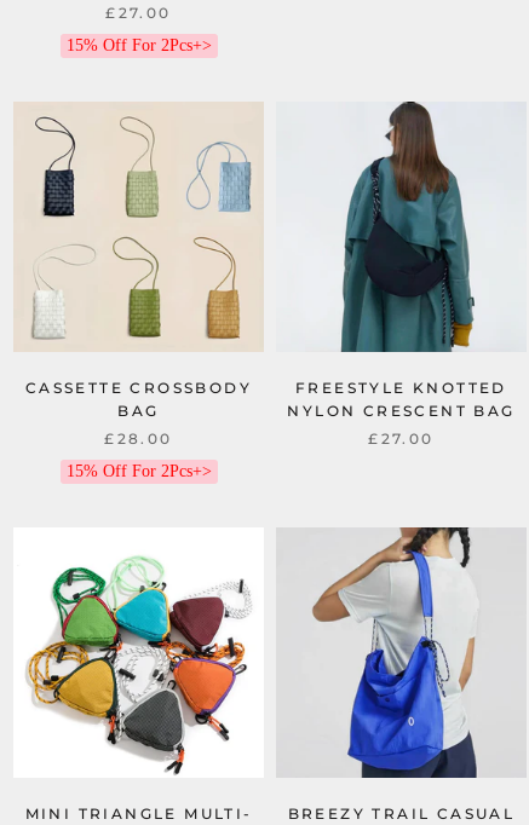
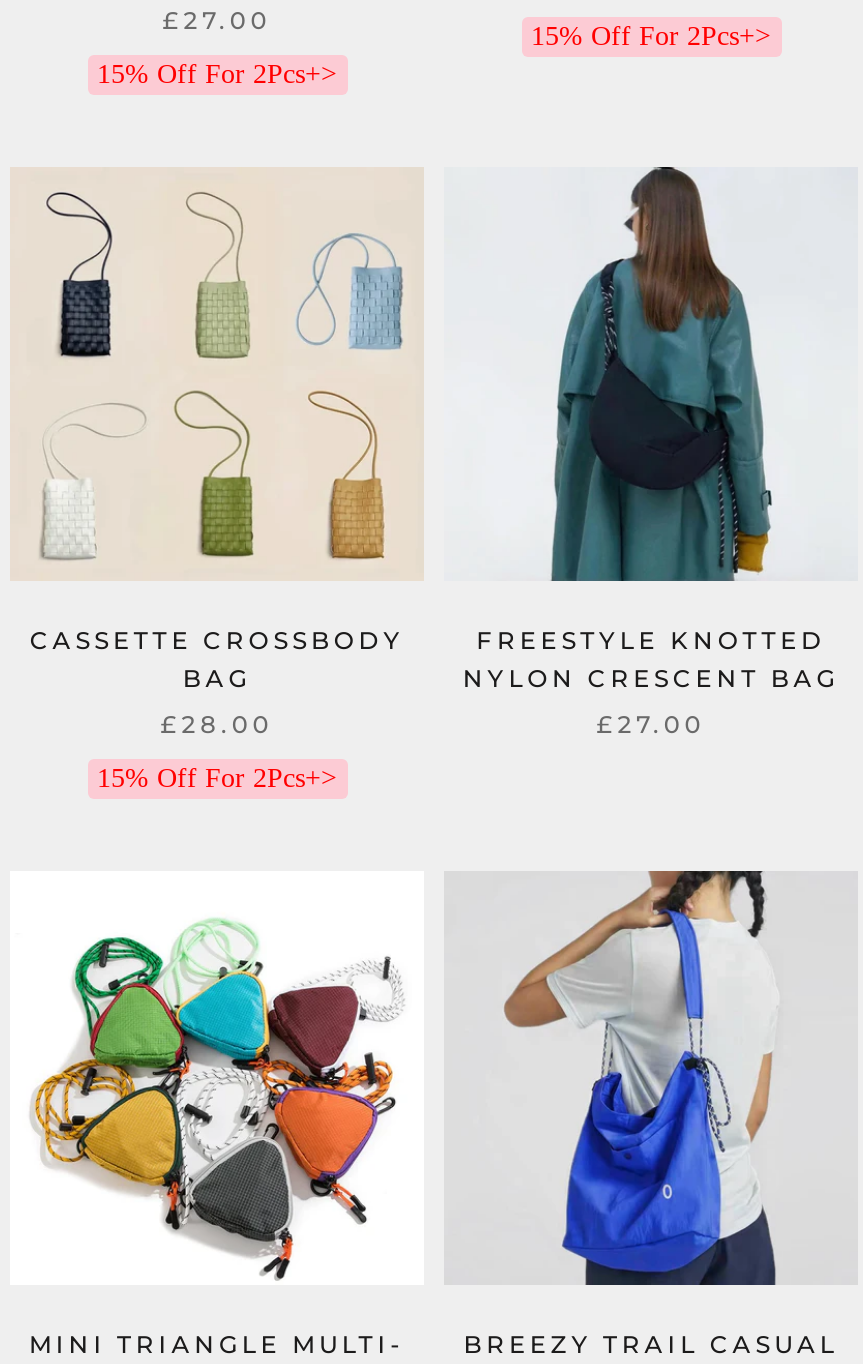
+ 15% Off For 2Pcs+>
